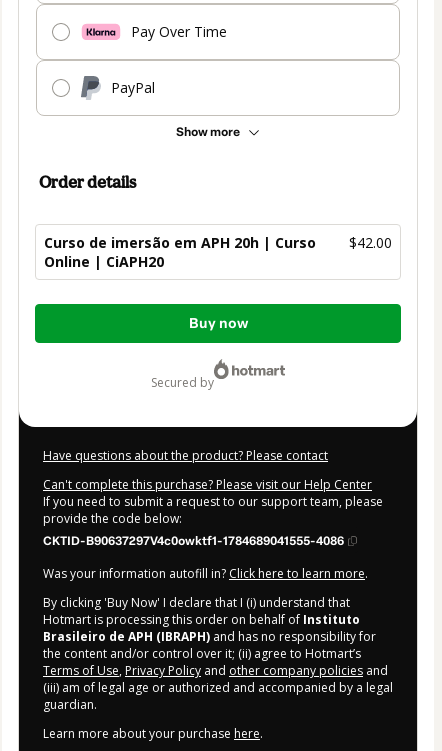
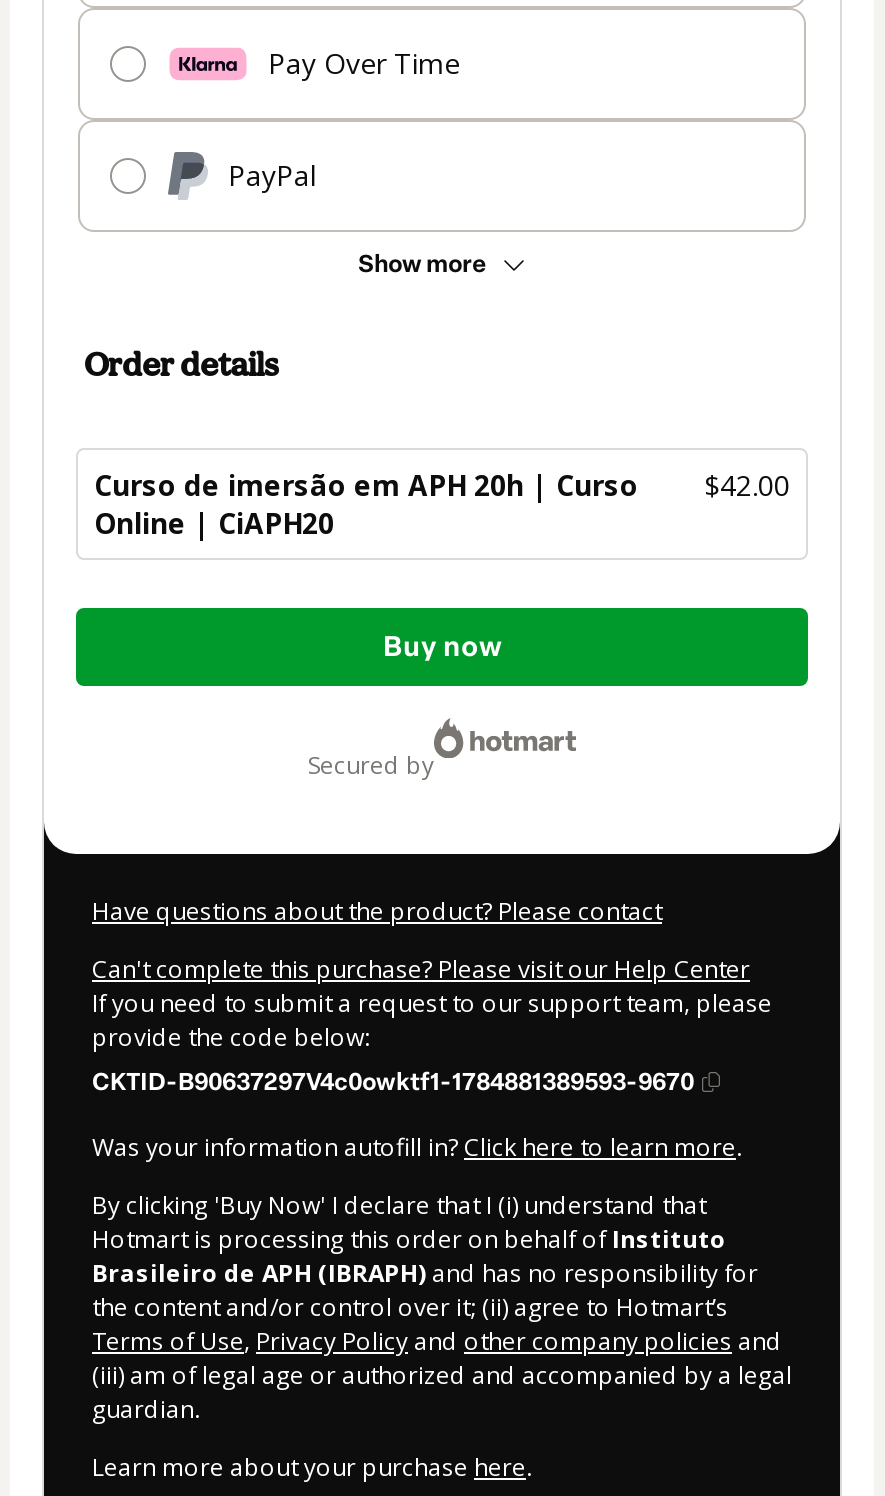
- CKTID-B90637297V4c0owktf1-1784689041555-4086
+ CKTID-B90637297V4c0owktf1-1784881389593-9670
